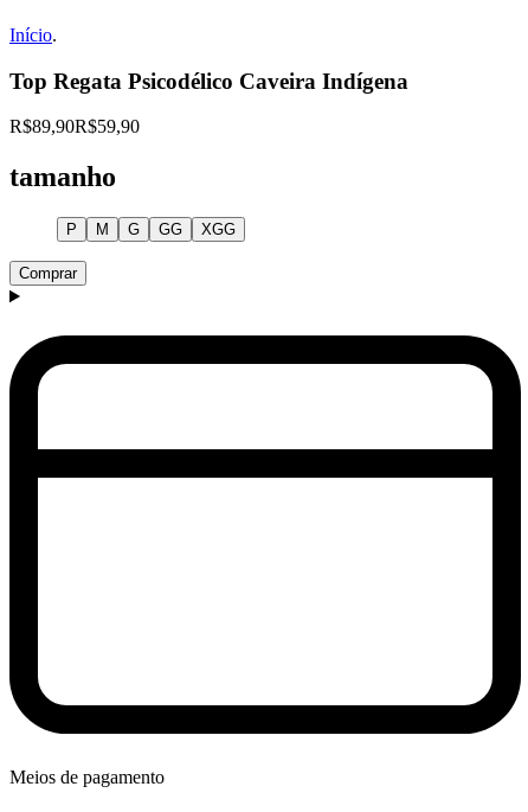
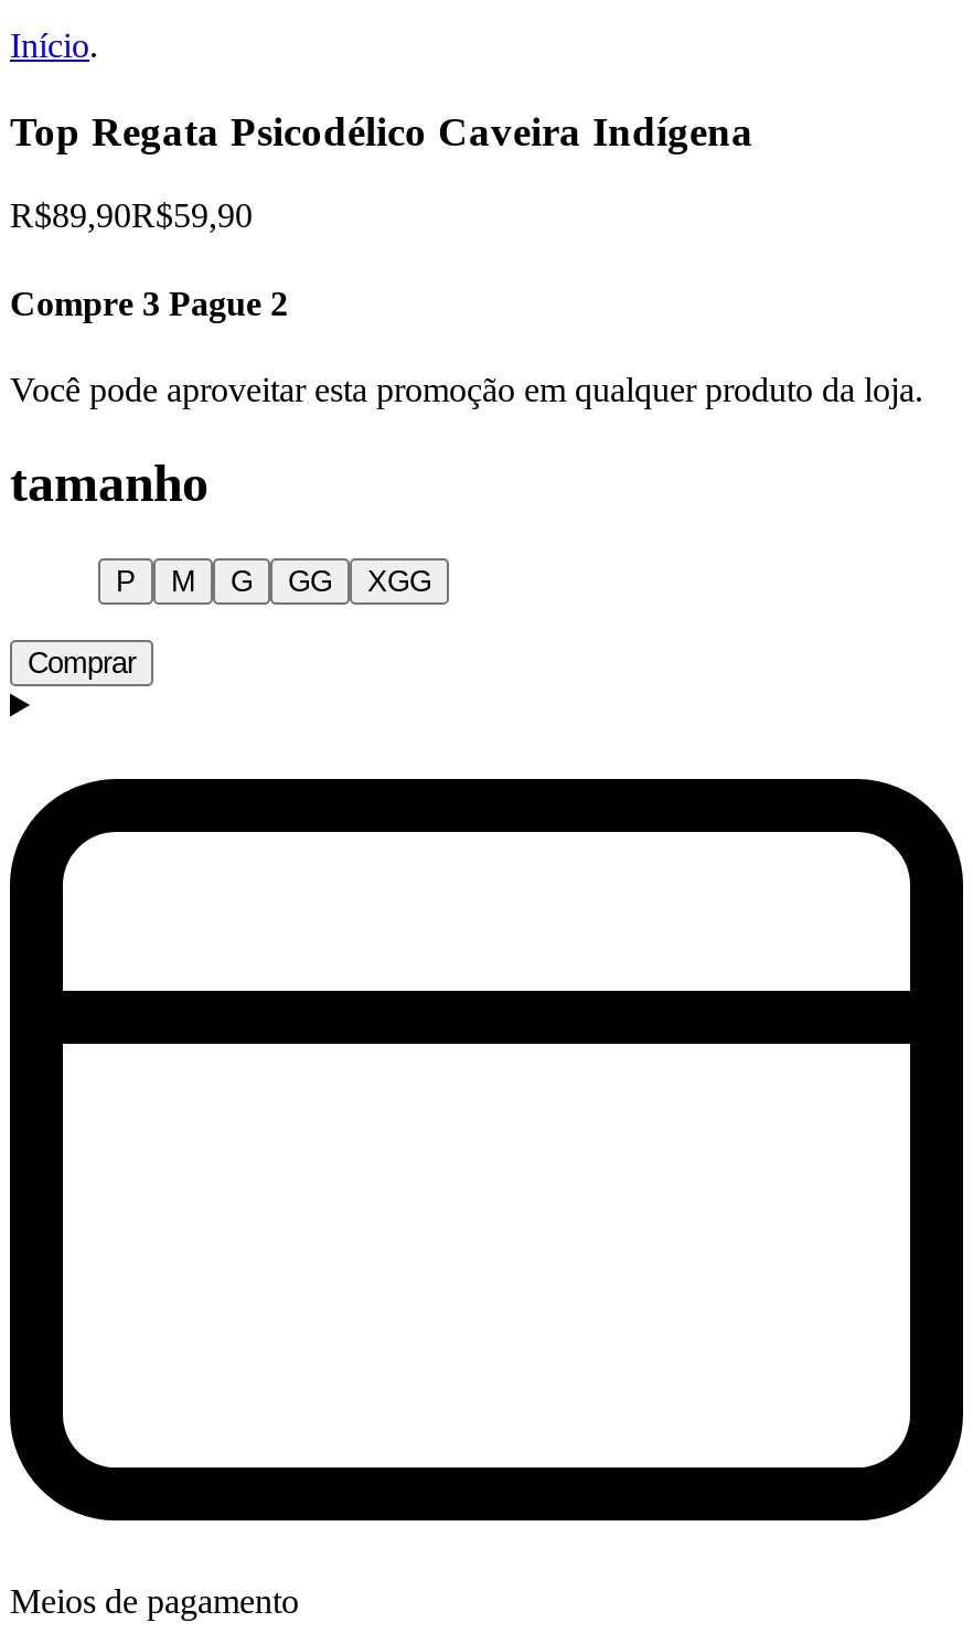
+ Compre 3 Pague 2
+ Você pode aproveitar esta promoção em qualquer produto da loja.
